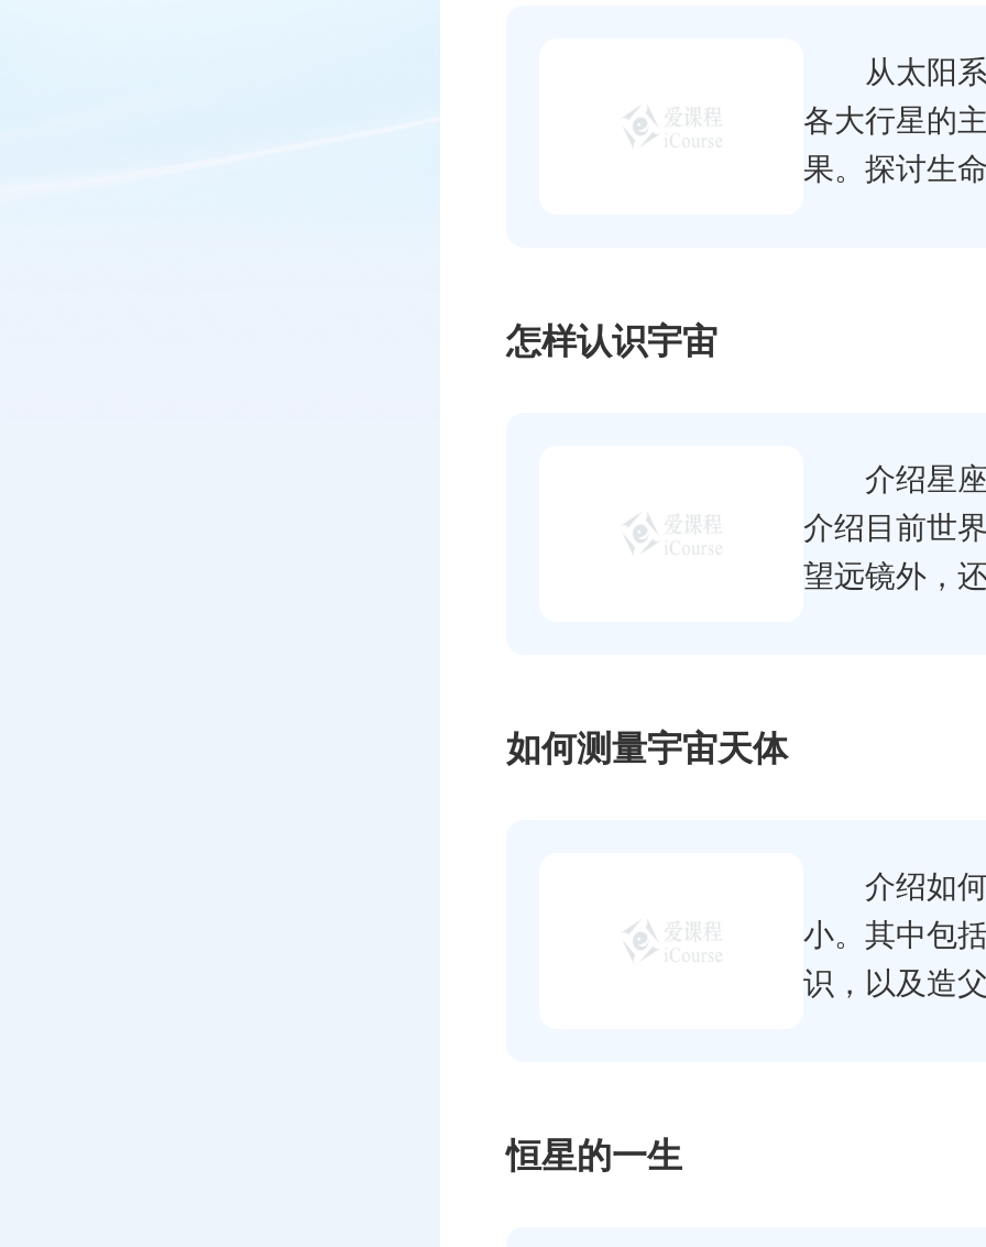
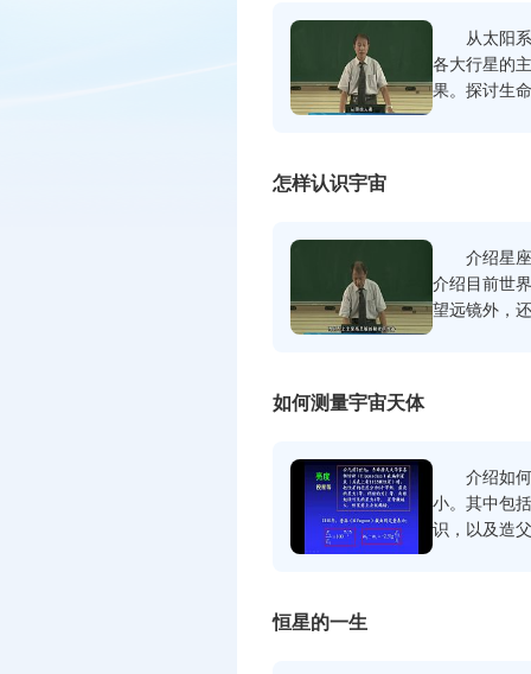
+ [image]

+ [image]

+ [image]
